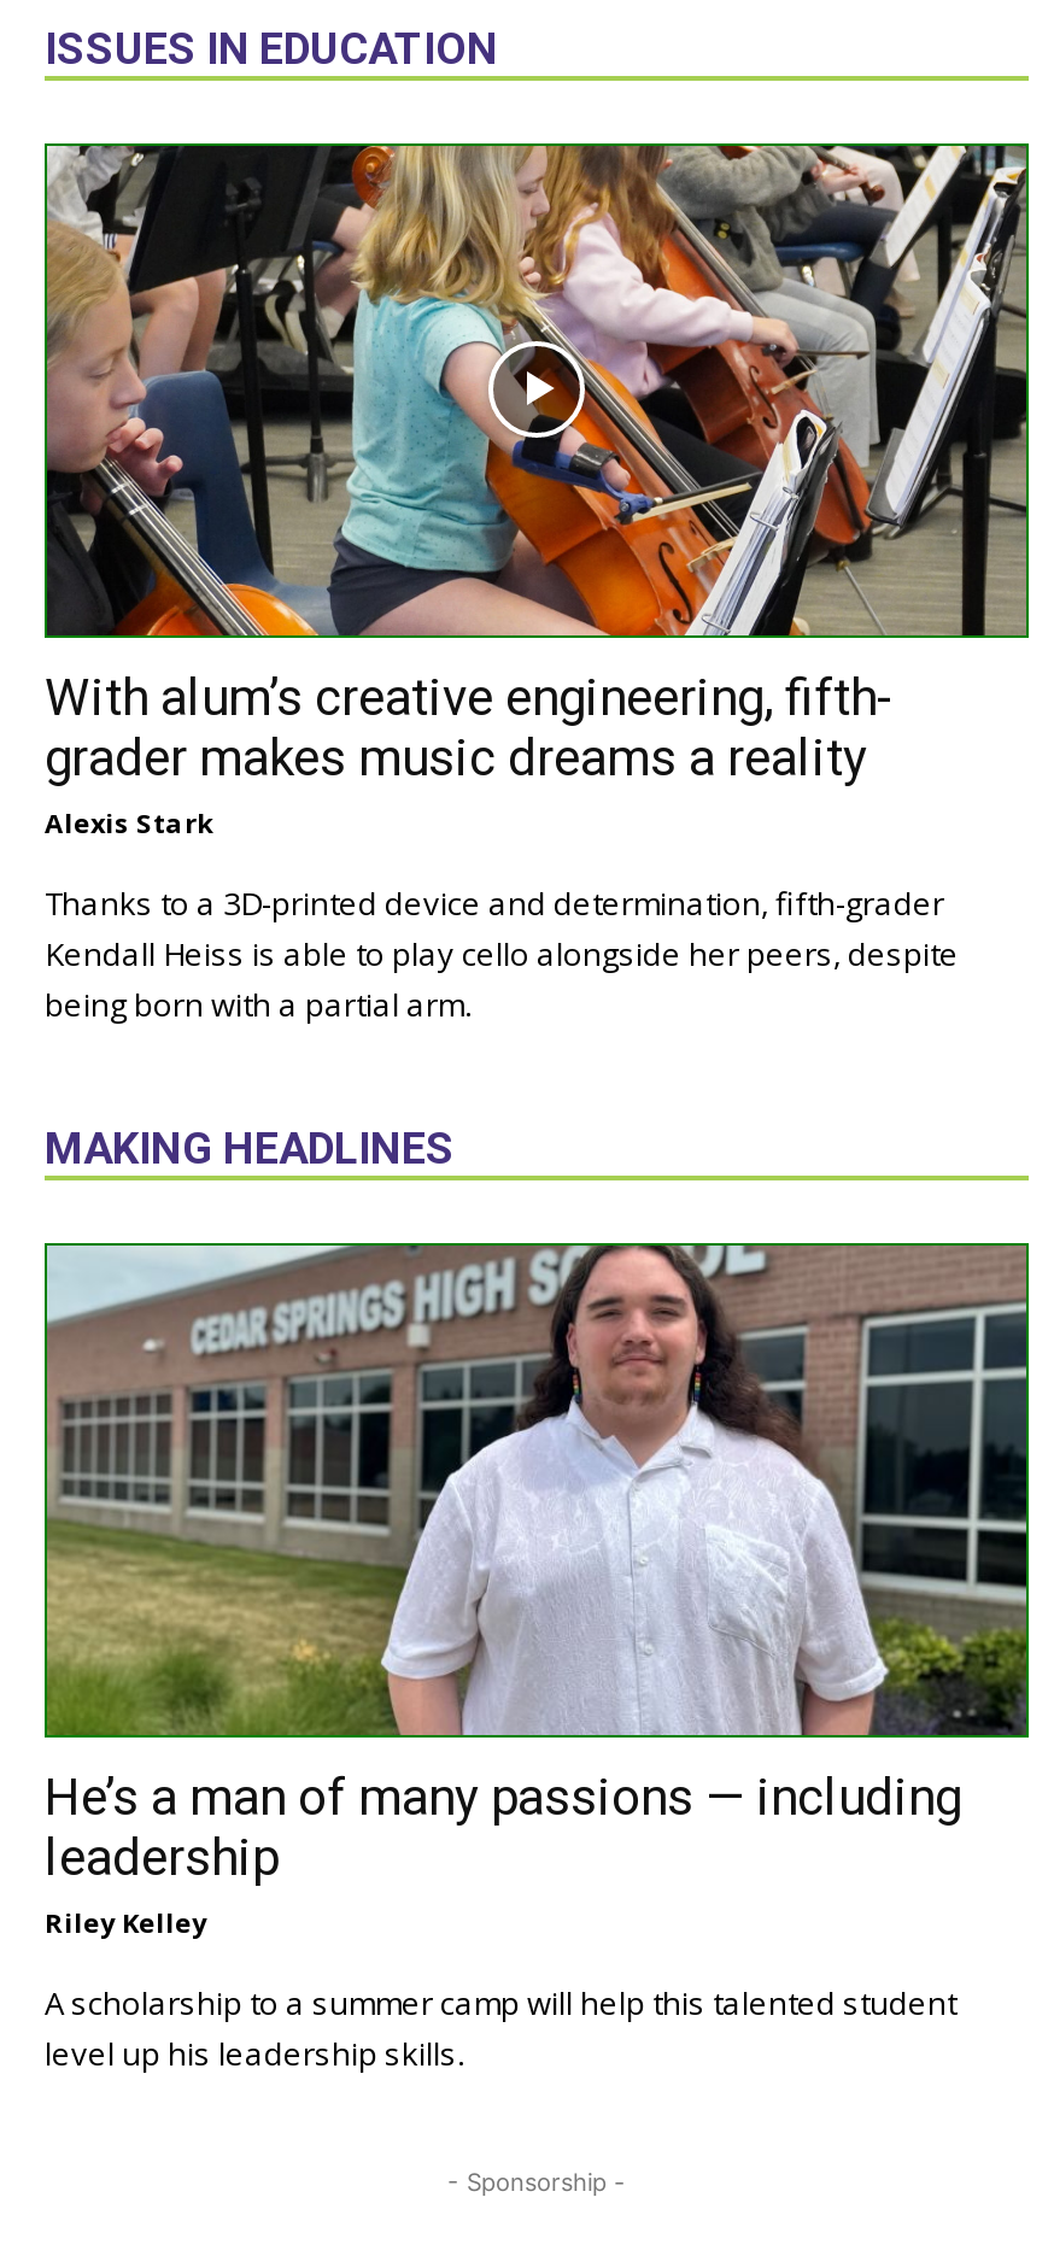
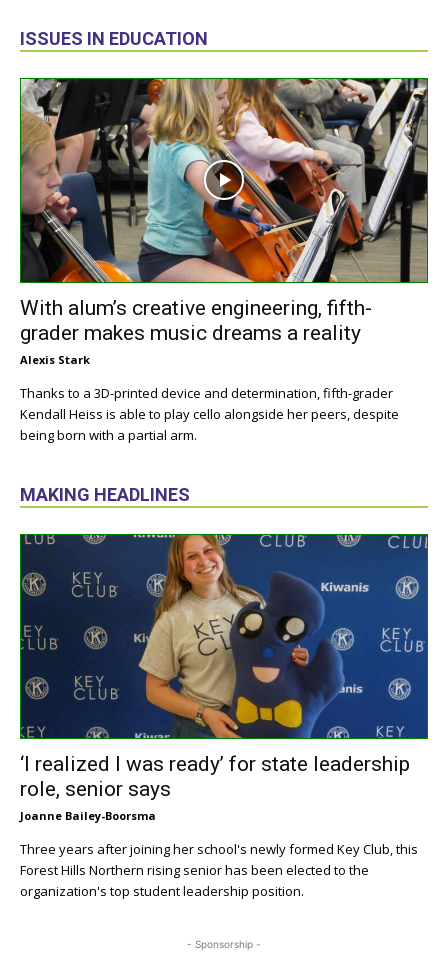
- [image]
- He’s a man of many passions — including
- leadership
- Riley Kelley
+ [image]
+ ‘I realized I was ready’ for state leadership
+ role, senior says
+ Joanne Bailey-Boorsma

- A scholarship to a summer camp will help this talented student
- level up his leadership skills.
+ Three years after joining her school's newly formed Key Club, this
+ Forest Hills Northern rising senior has been elected to the
+ organization's top student leadership position.
